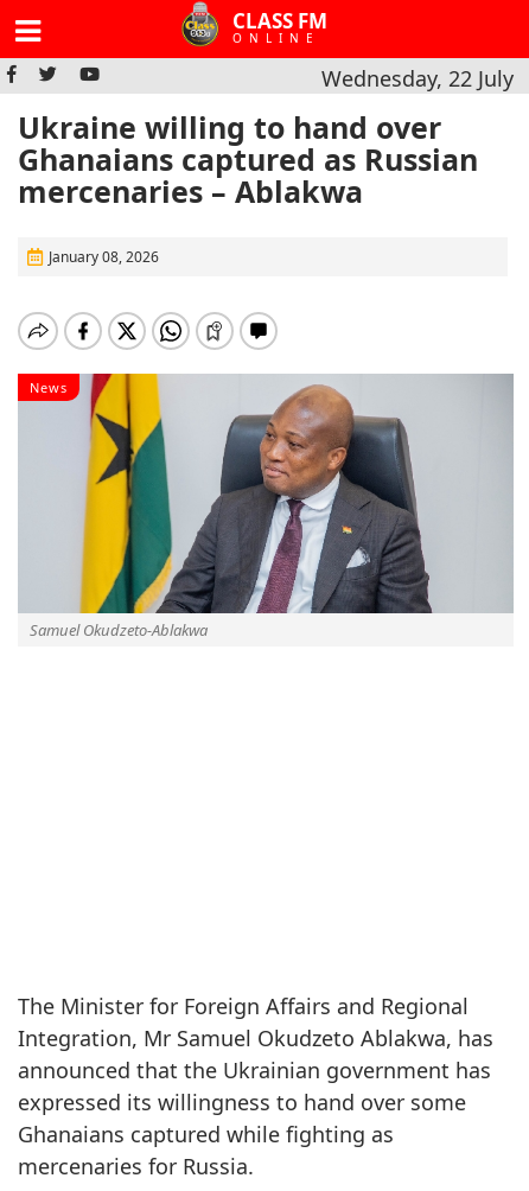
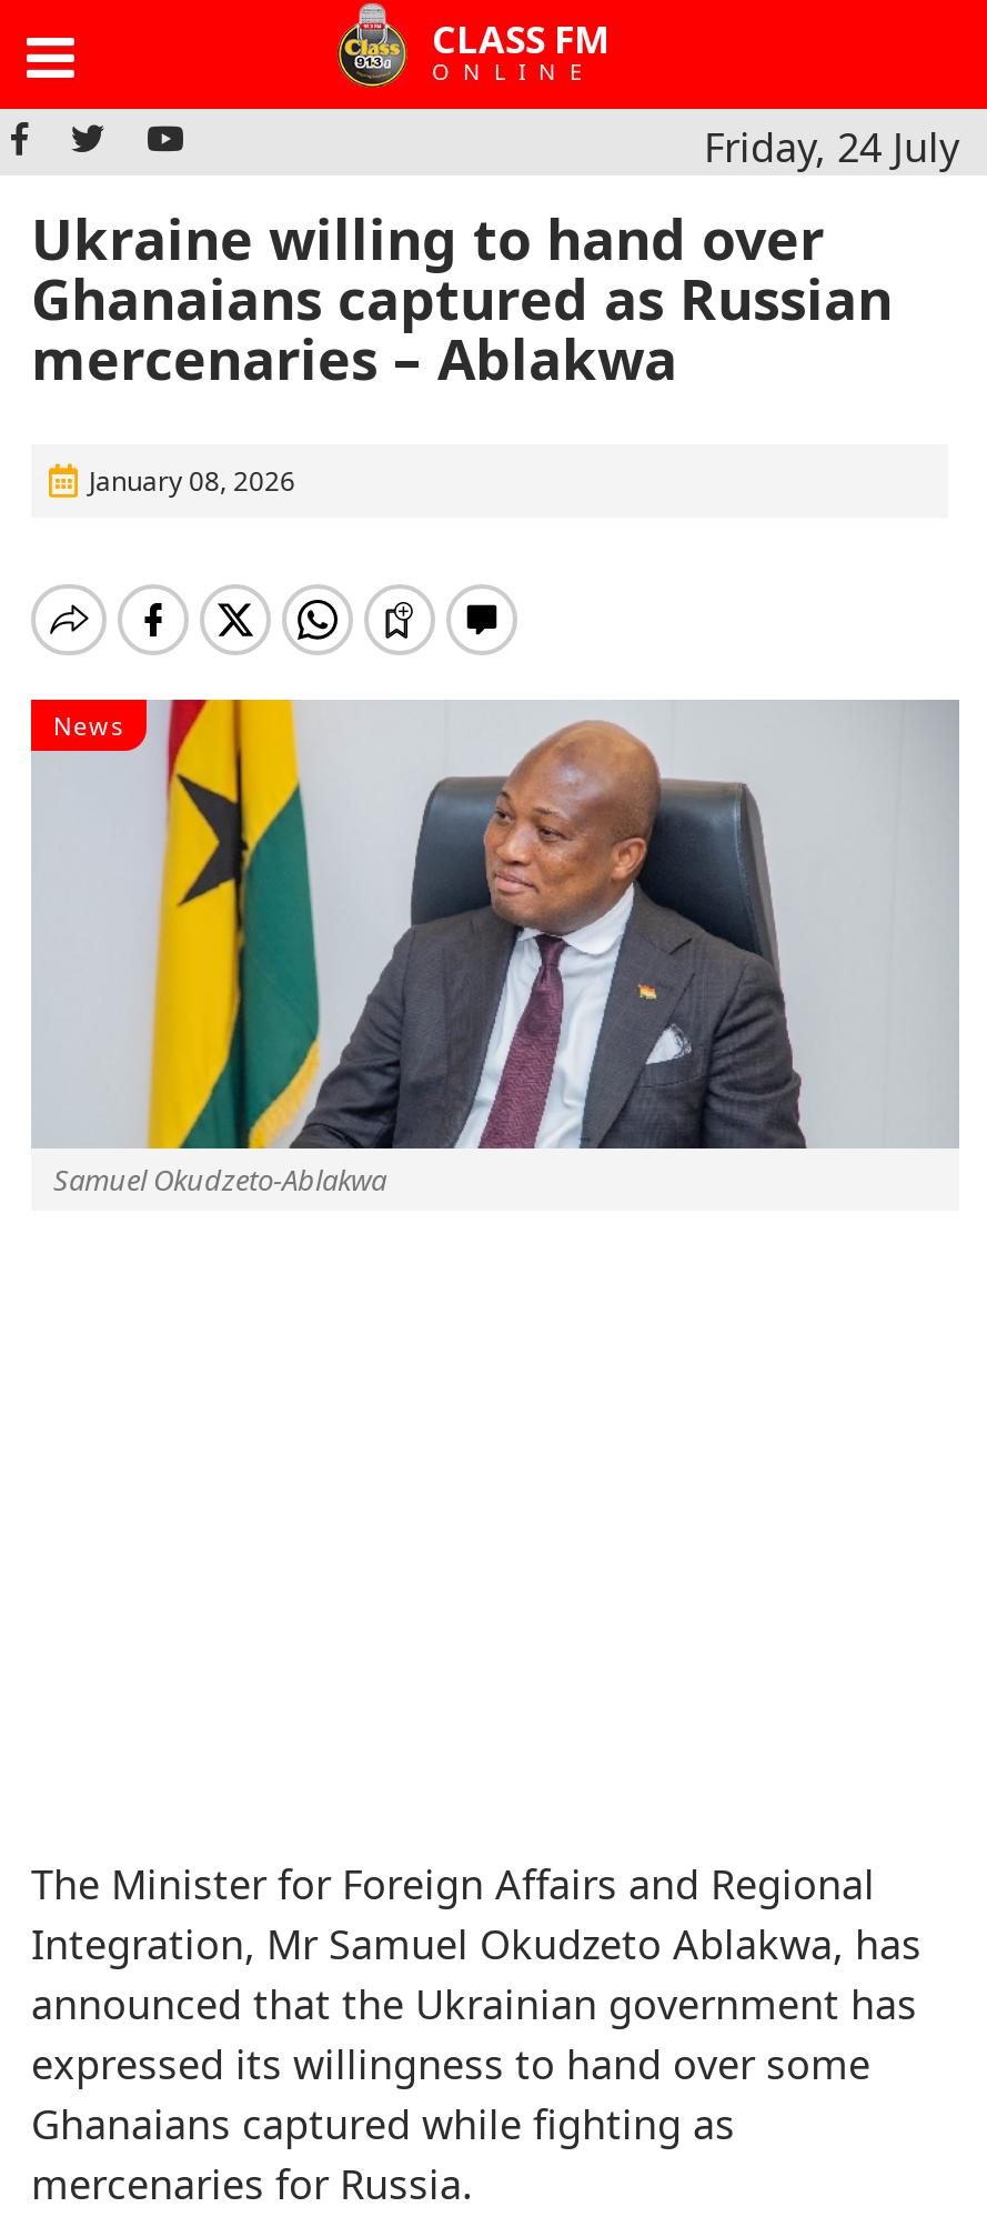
- Wednesday, 22 July
+ Friday, 24 July
